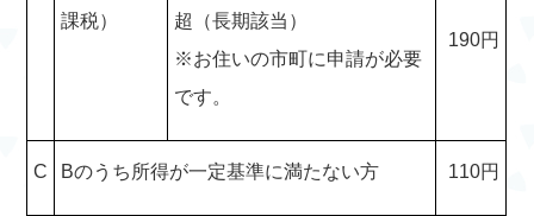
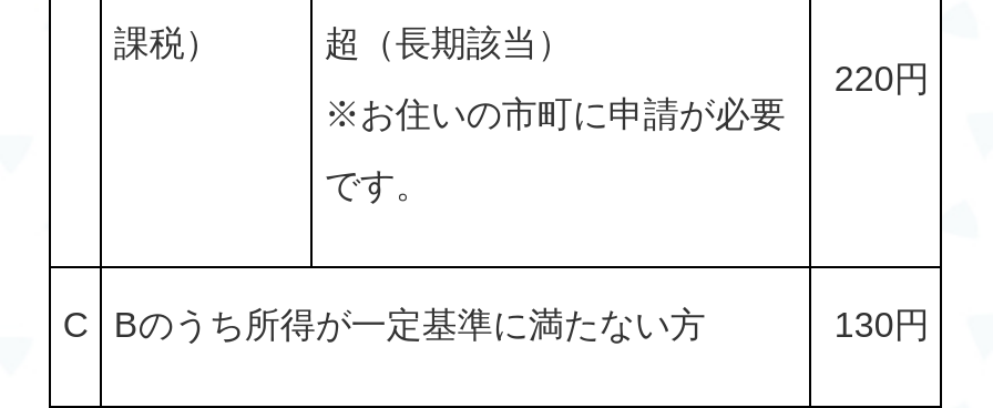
- 190円
+ 220円

- 110円
+ 130円
